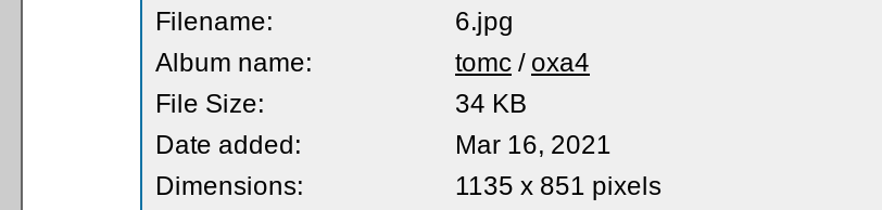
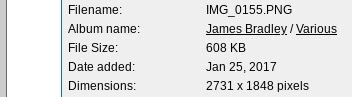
- 6.jpg
+ IMG_0155.PNG

- tomc / oxa4
+ James Bradley / Various

- 34 KB
+ 608 KB

- Mar 16, 2021
+ Jan 25, 2017

- 1135 x 851 pixels
+ 2731 x 1848 pixels
